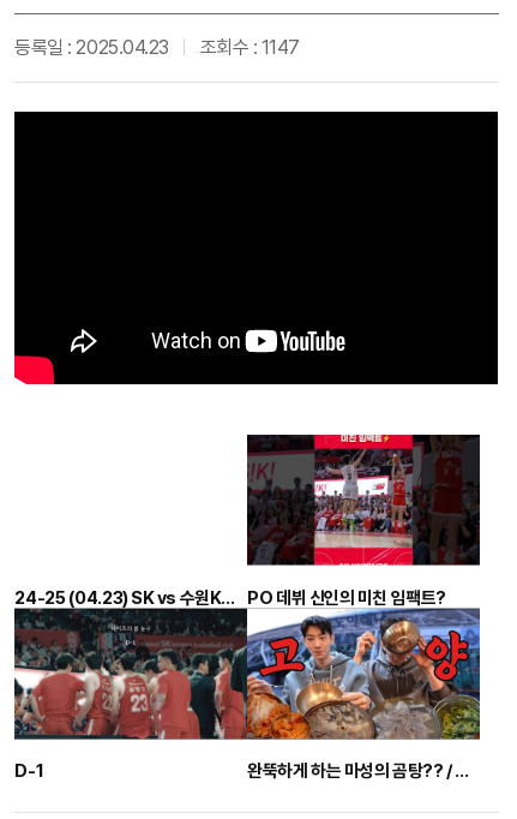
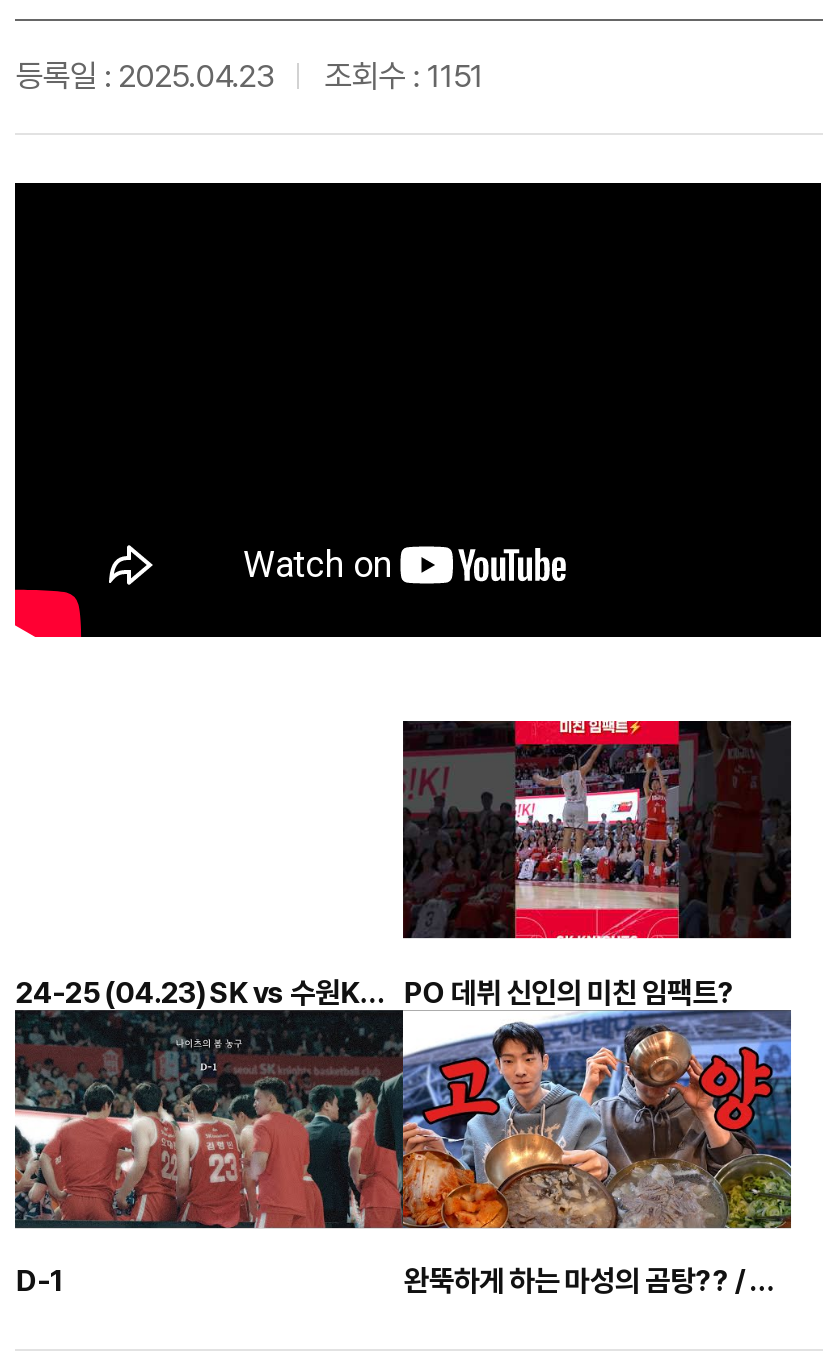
- 등록일 : 2025.04.23 조회수 : 1147
+ 등록일 : 2025.04.23 조회수 : 1151
